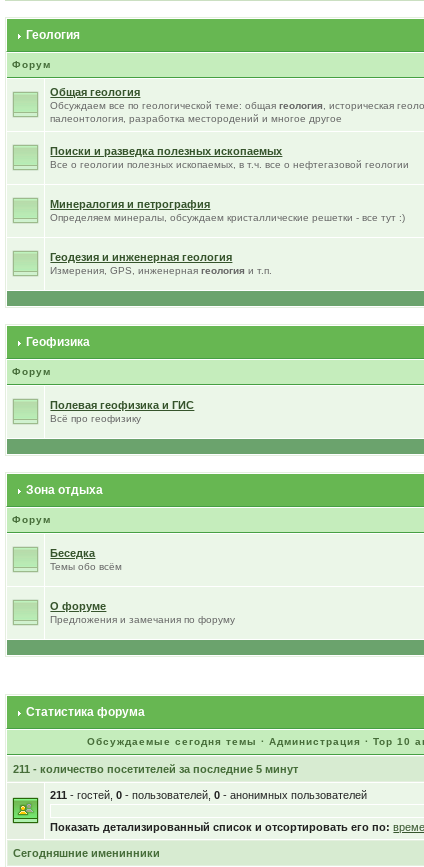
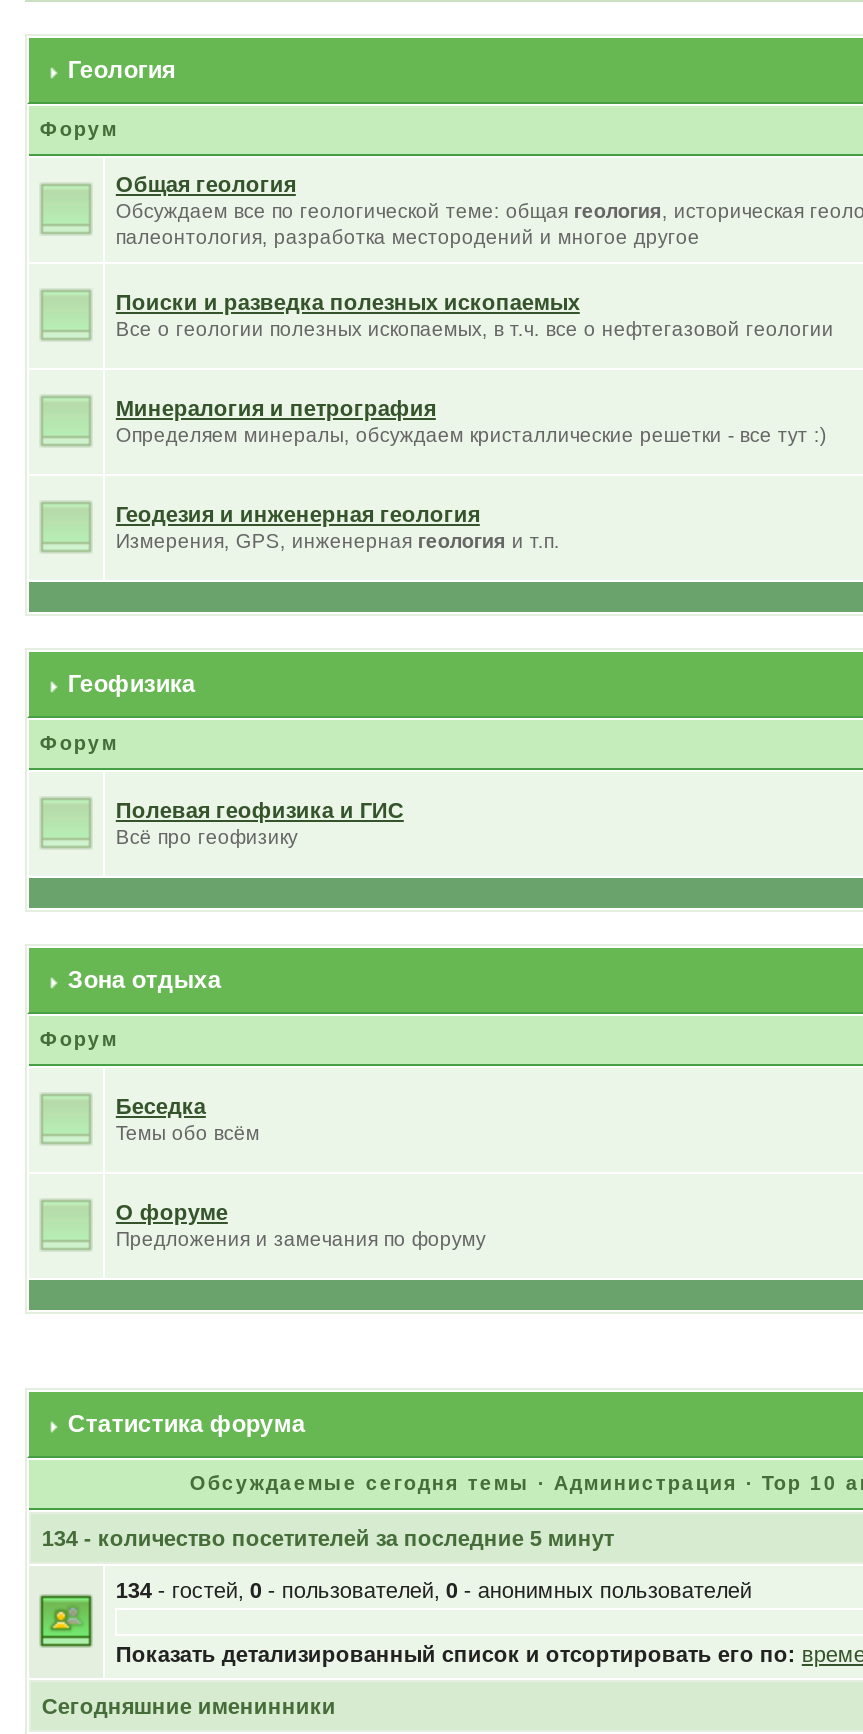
- 211 - количество посетителей за последние 5 минут
+ 134 - количество посетителей за последние 5 минут

- 211 - гостей, 0 - пользователей, 0 - анонимных пользователей
+ 134 - гостей, 0 - пользователей, 0 - анонимных пользователей
